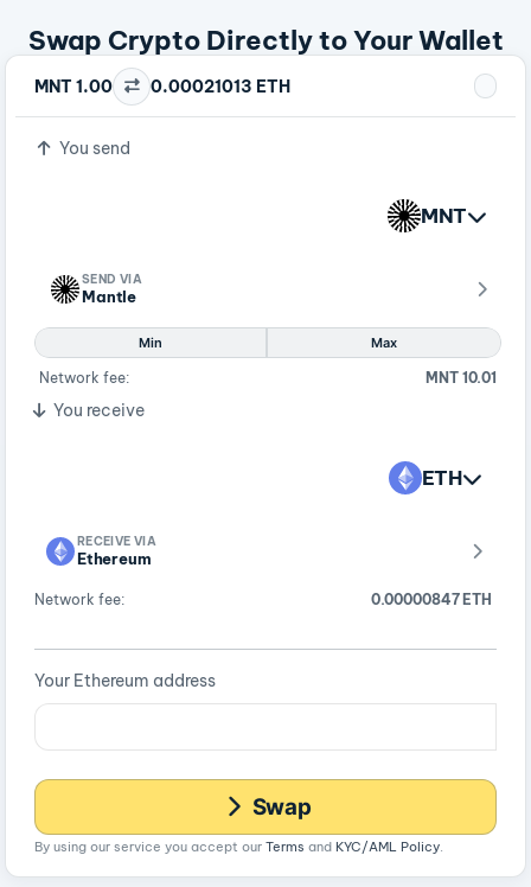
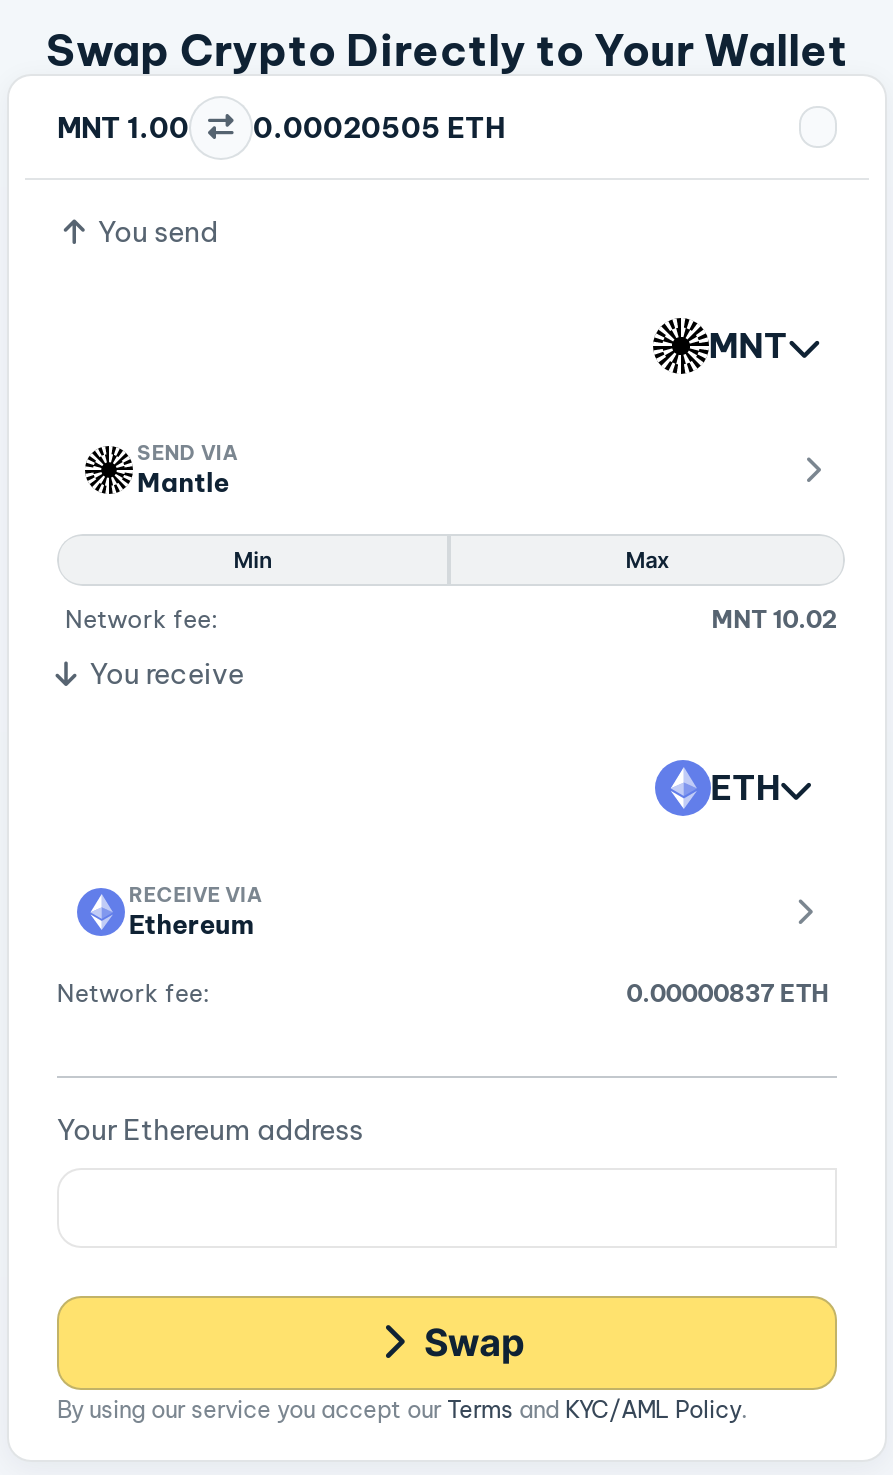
- MNT 1.00 0.00021013 ETH
+ MNT 1.00 0.00020505 ETH

- MNT 10.01
+ MNT 10.02

- 0.00000847 ETH
+ 0.00000837 ETH
